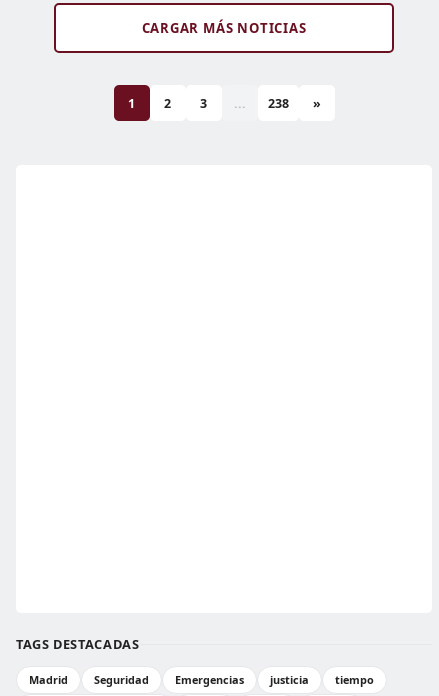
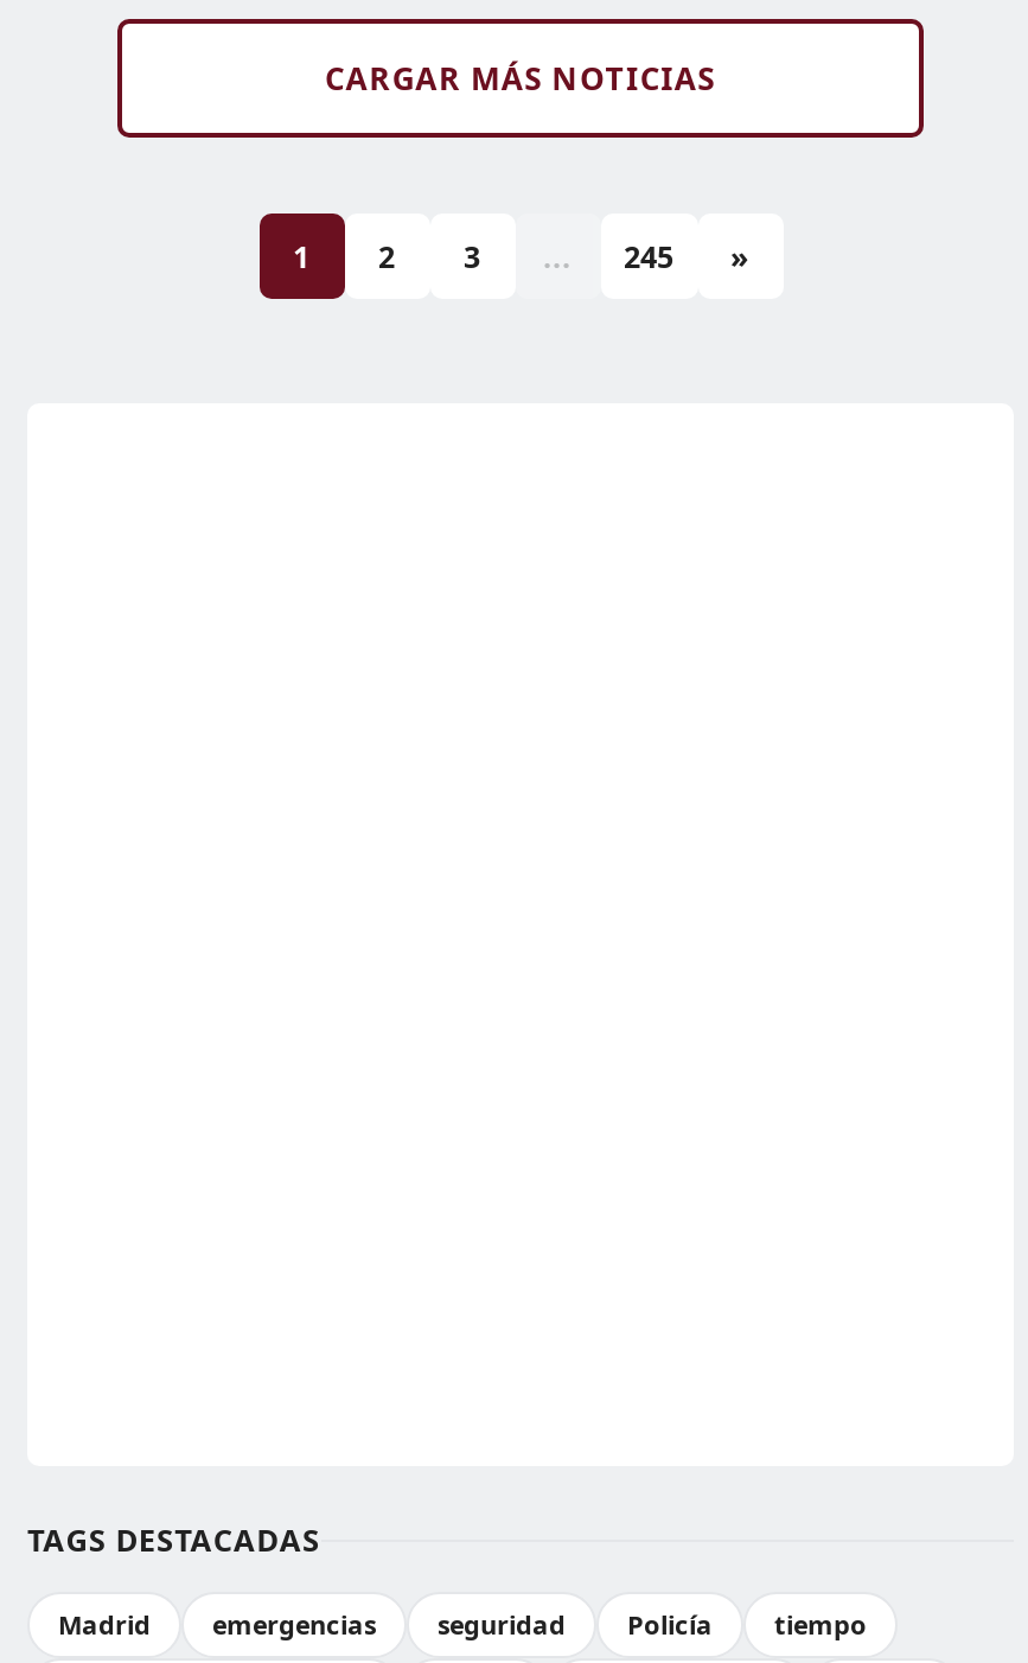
- 238
+ 245

- Seguridad
- Emergencias
- justicia
+ emergencias
+ seguridad
+ Policía
